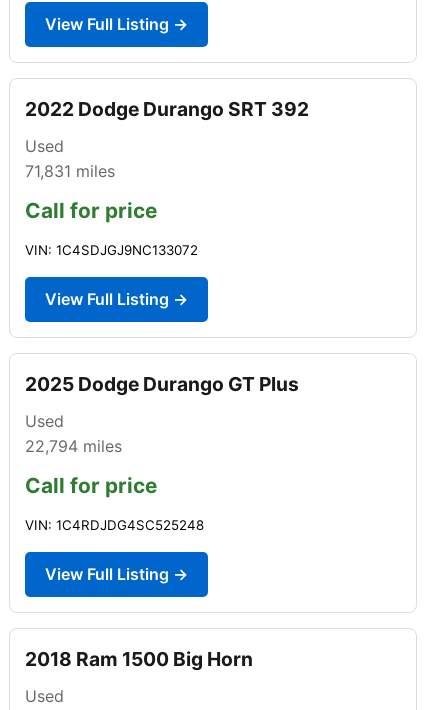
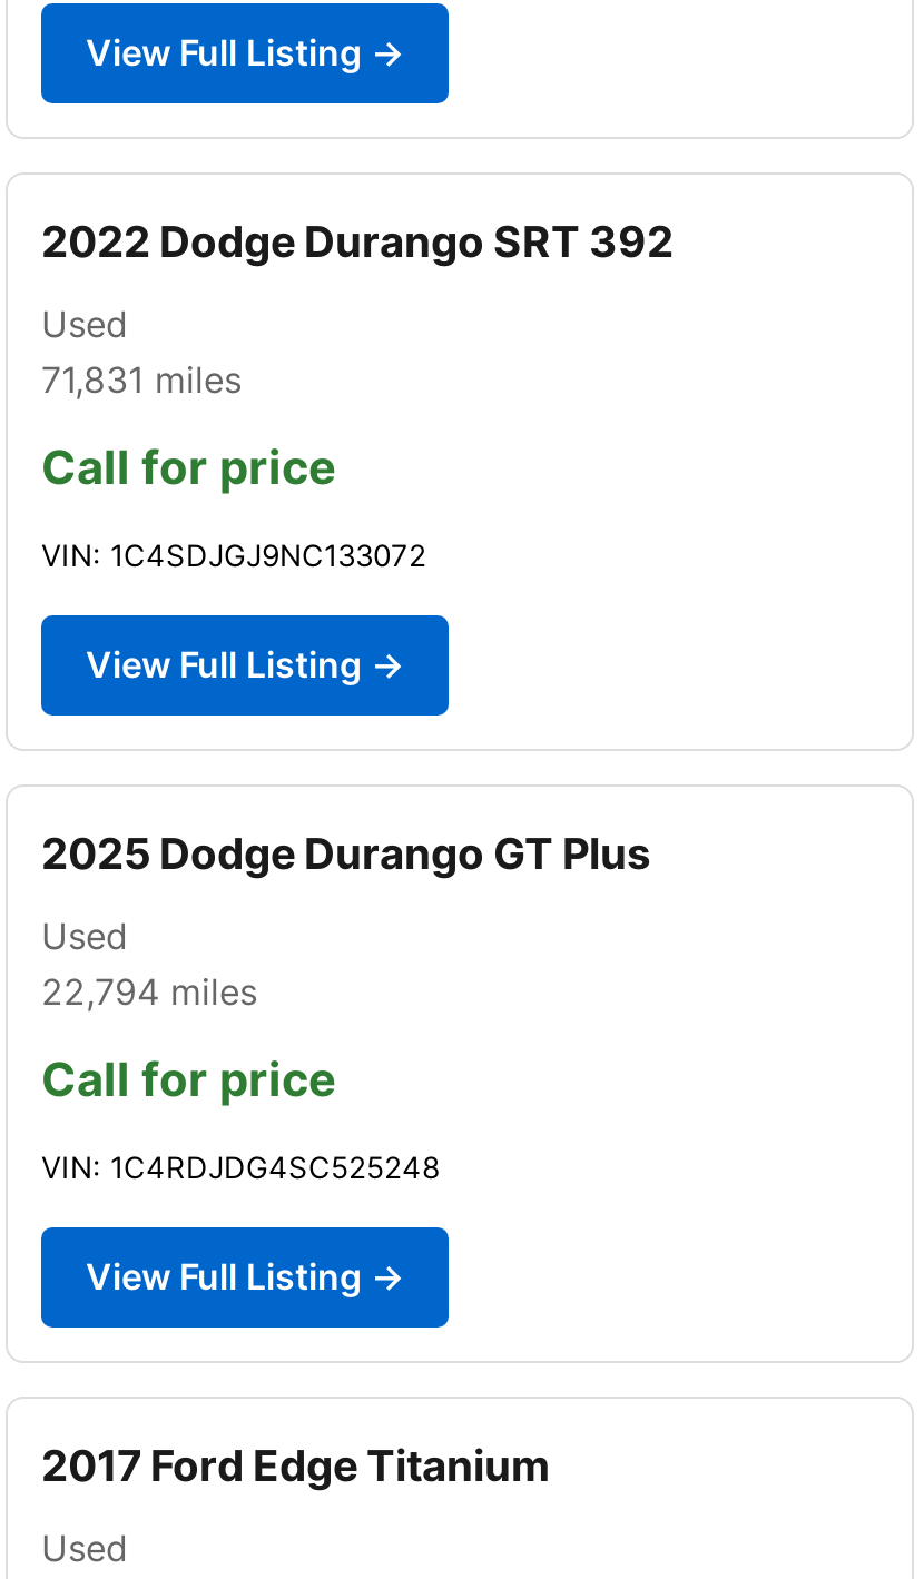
- 2018 Ram 1500 Big Horn
+ 2017 Ford Edge Titanium
